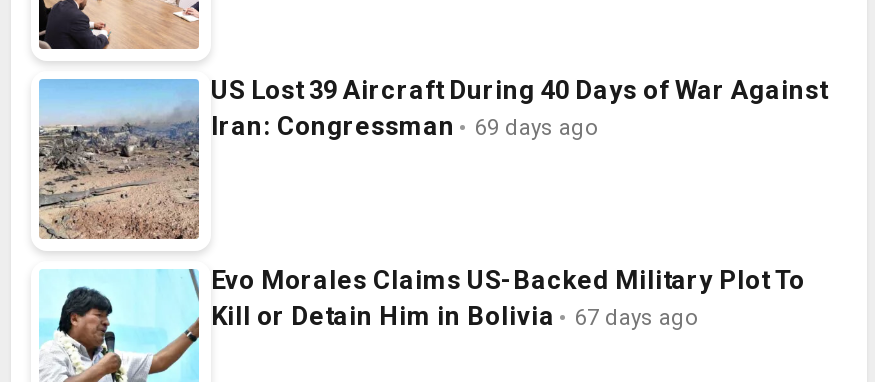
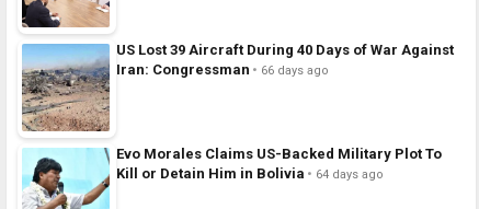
- Iran: Congressman 69 days ago
+ Iran: Congressman 66 days ago

- Kill or Detain Him in Bolivia 67 days ago
+ Kill or Detain Him in Bolivia 64 days ago
